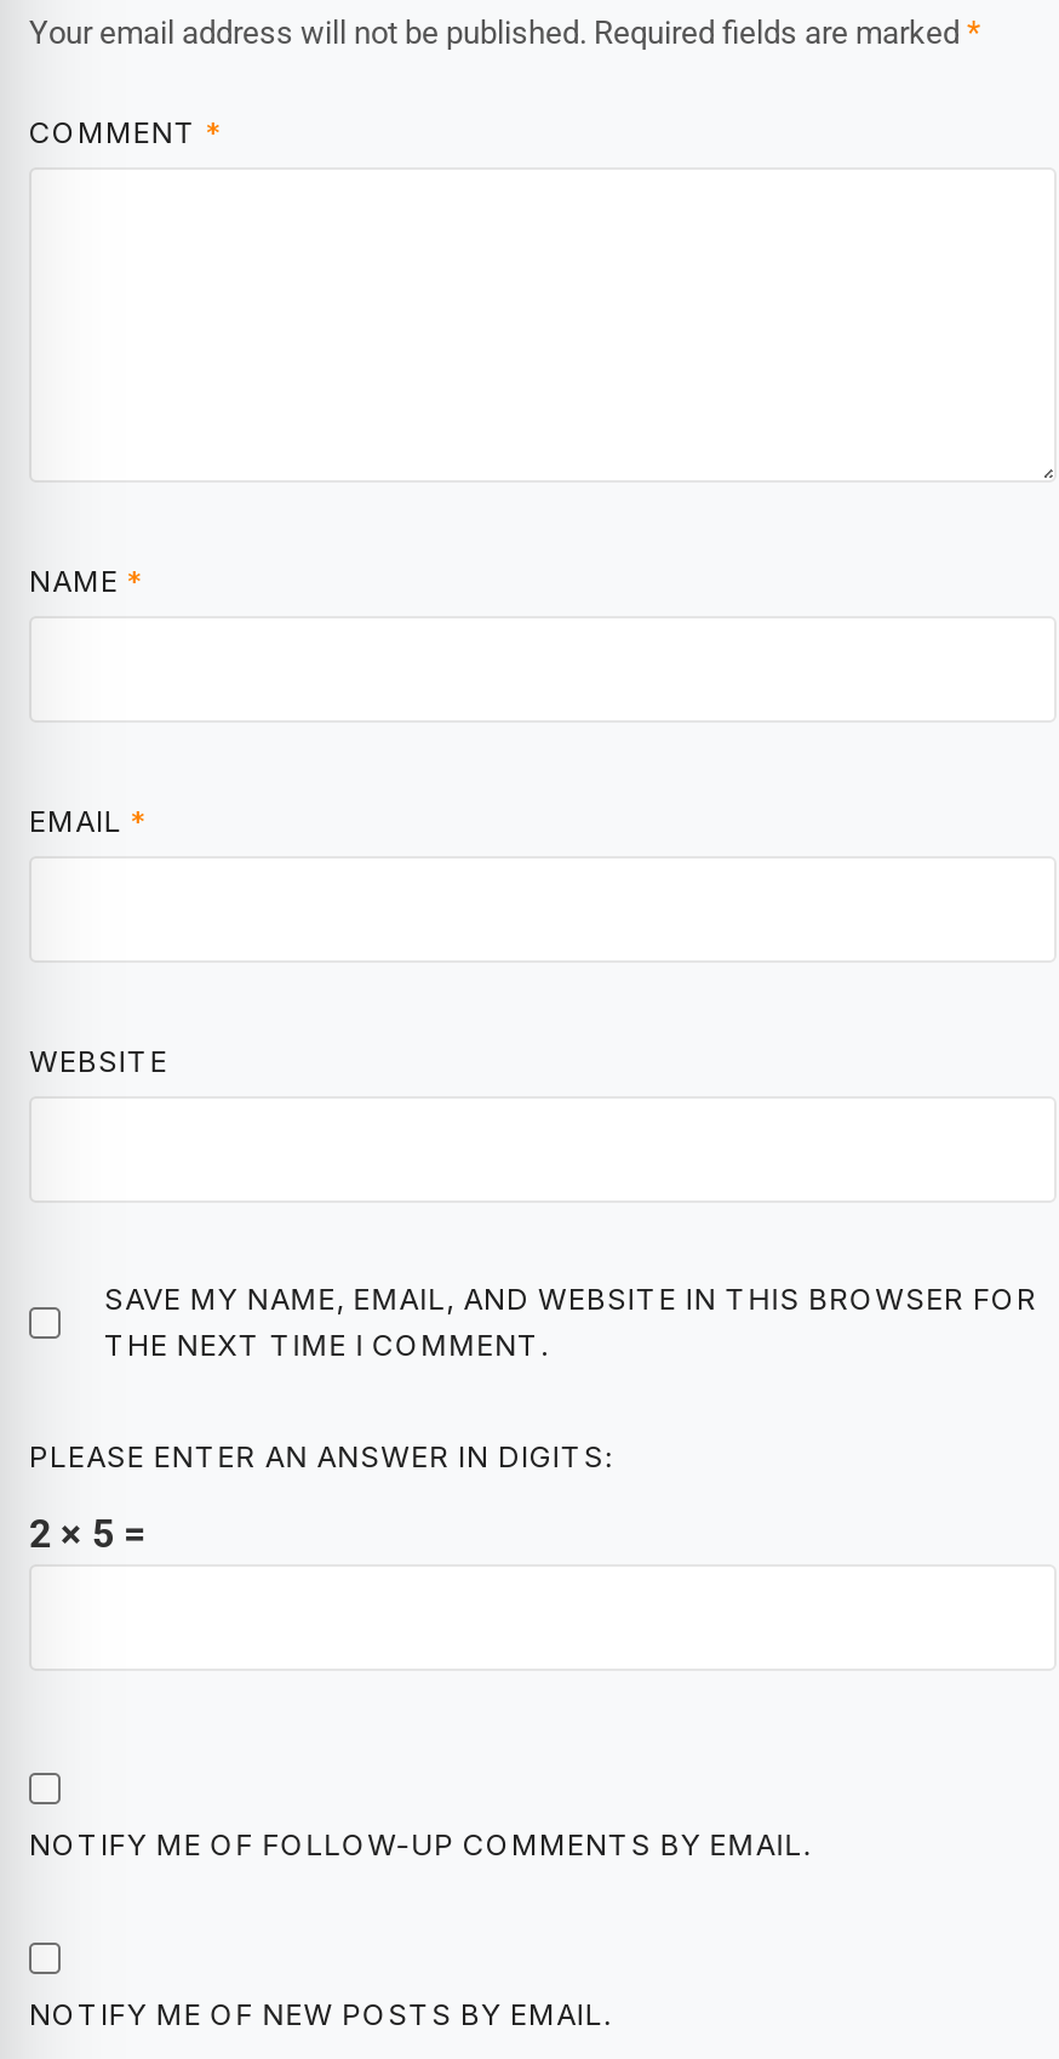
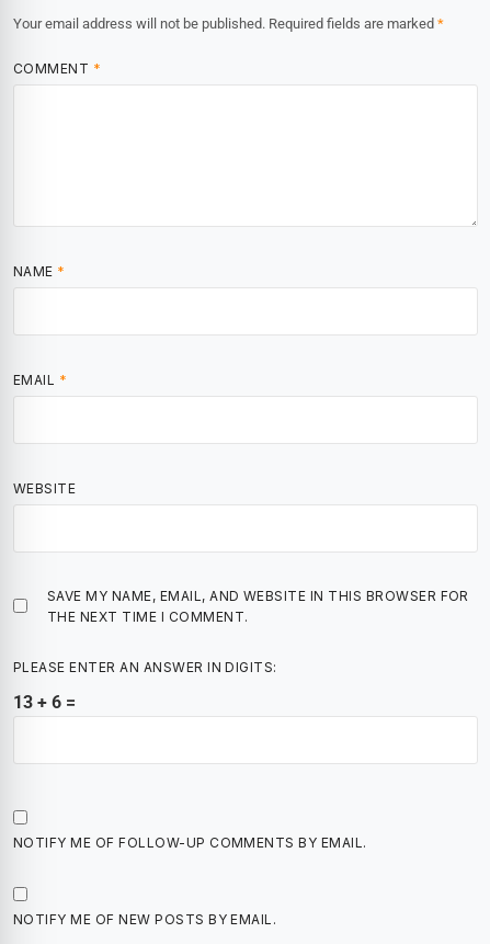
- 2 × 5 =
+ 13 + 6 =
